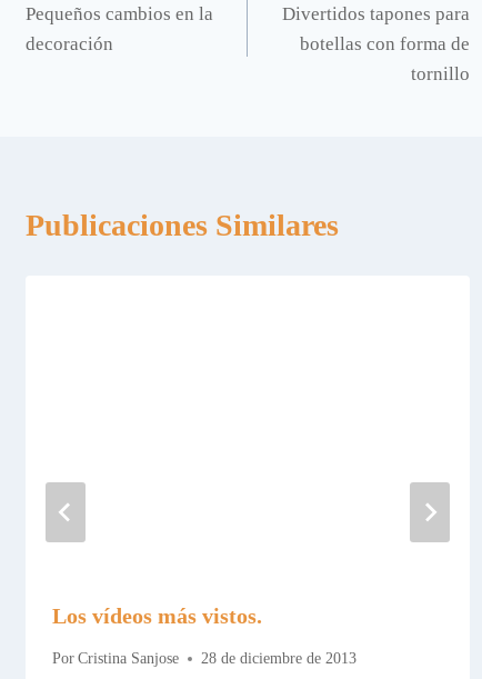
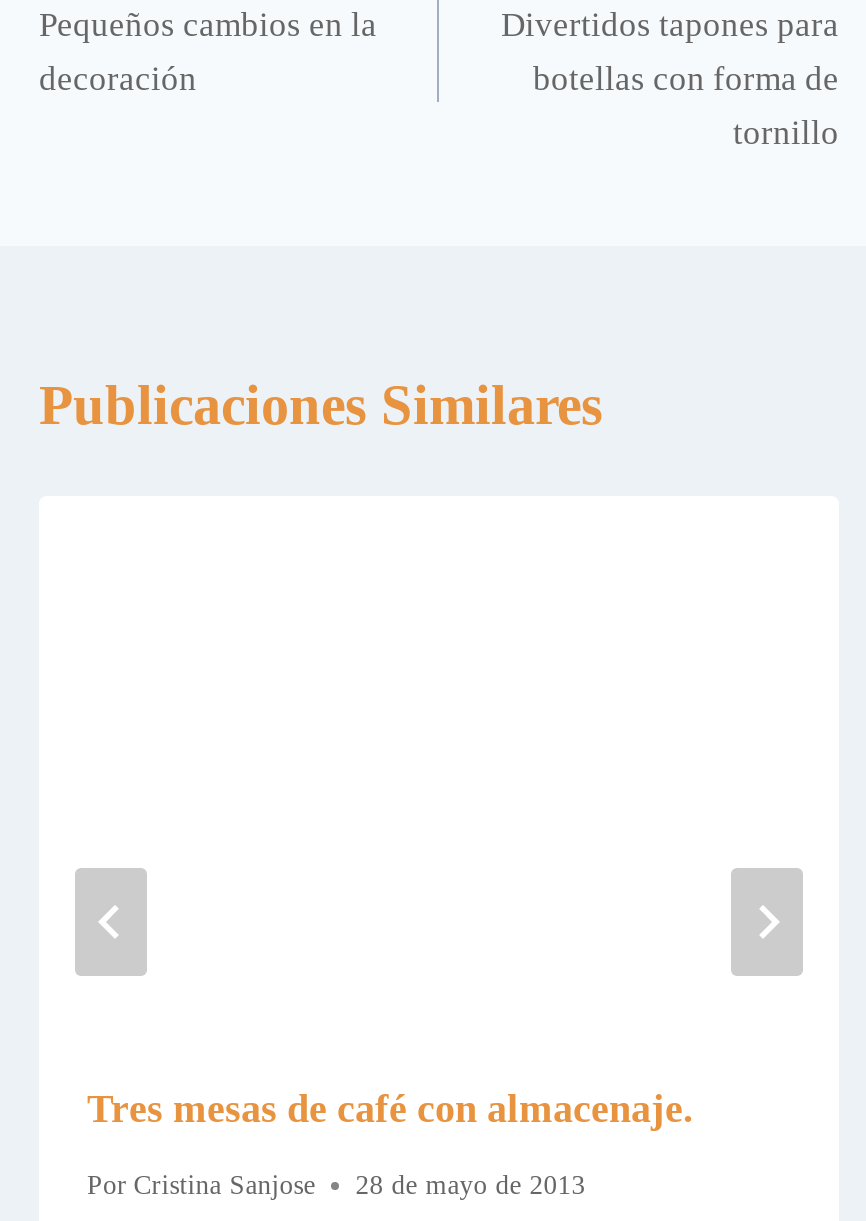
- Los vídeos más vistos.
+ Tres mesas de café con almacenaje.

- 28 de diciembre de 2013
+ 28 de mayo de 2013
